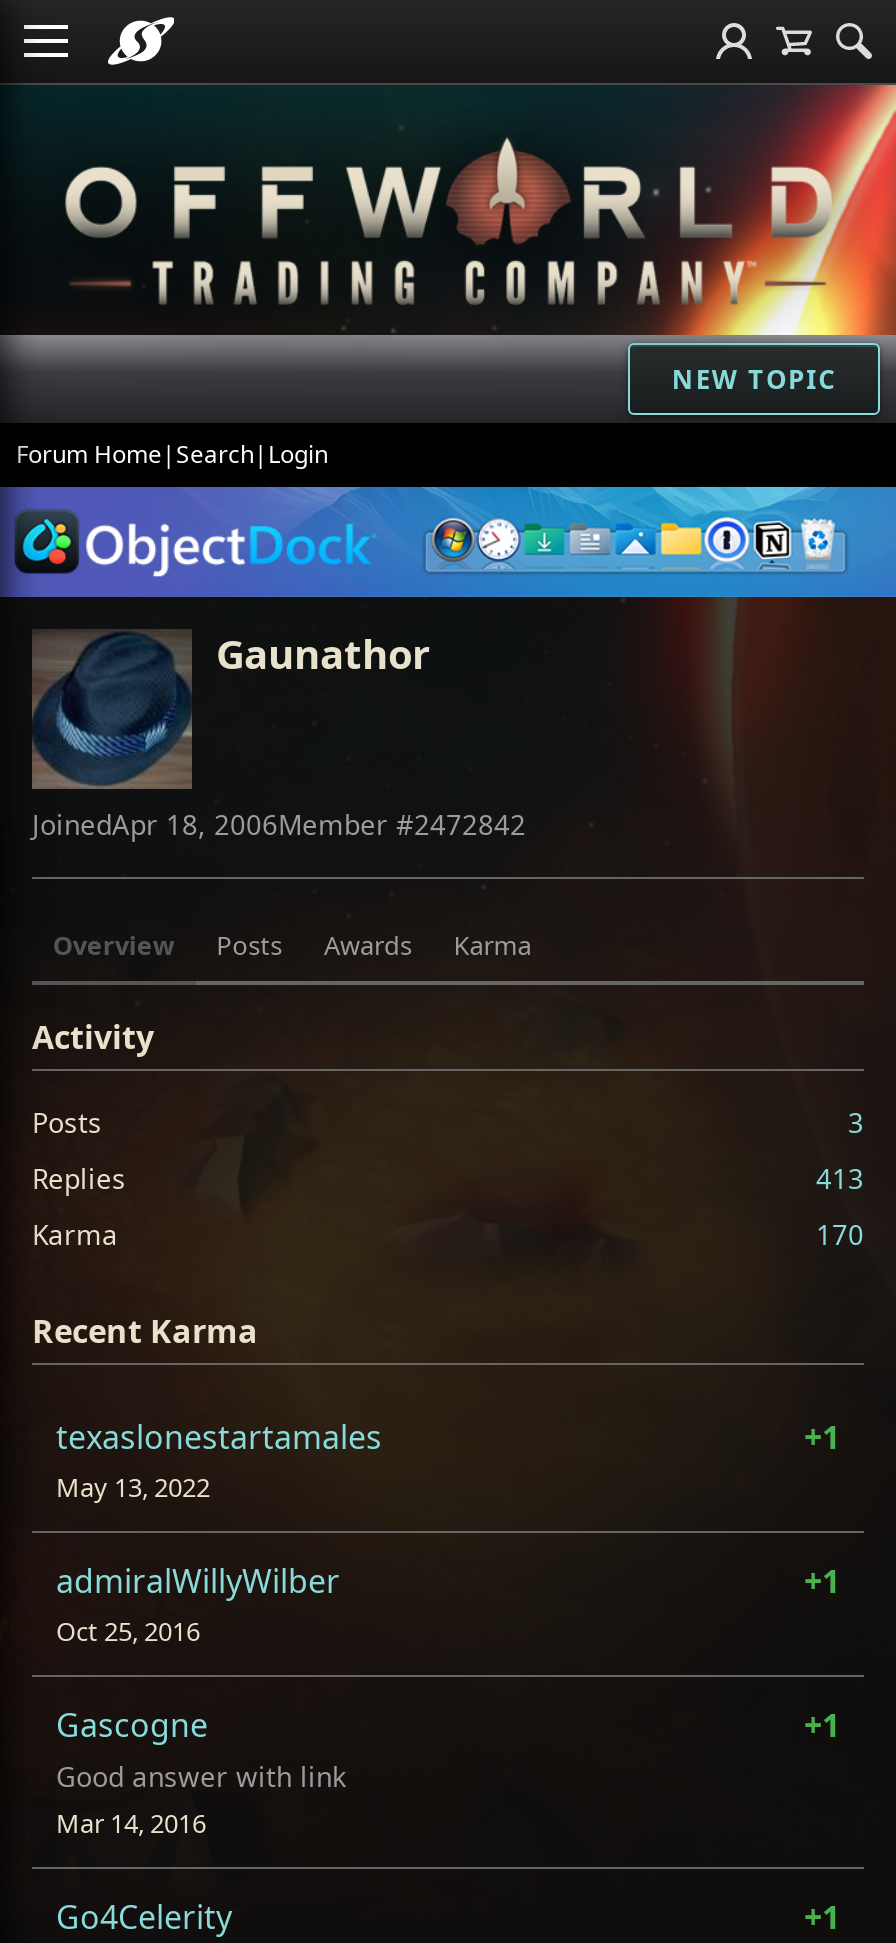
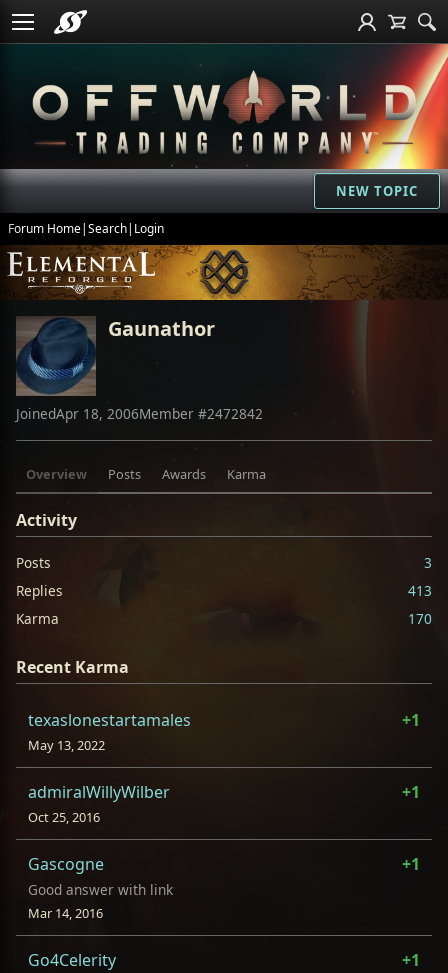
- [image]
+ [image]
